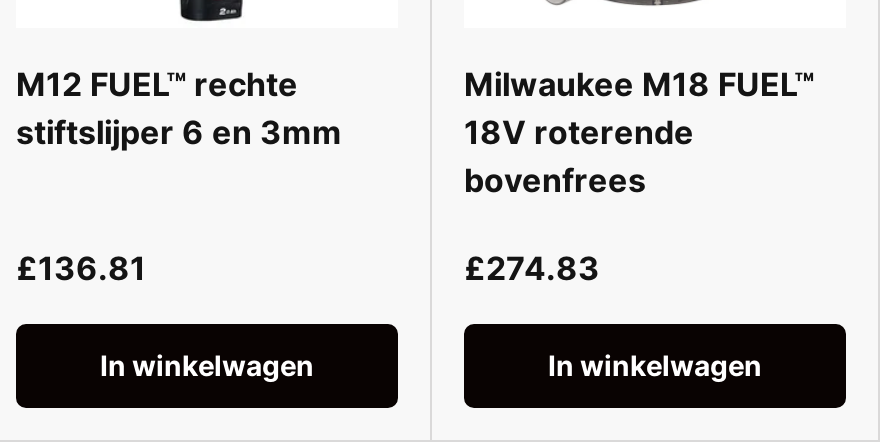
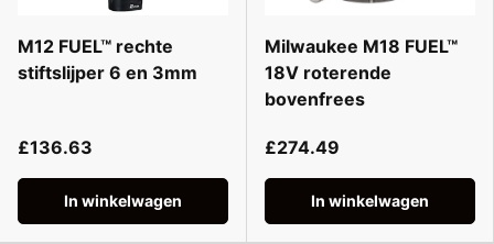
- £136.81
+ £136.63

- £274.83
+ £274.49
